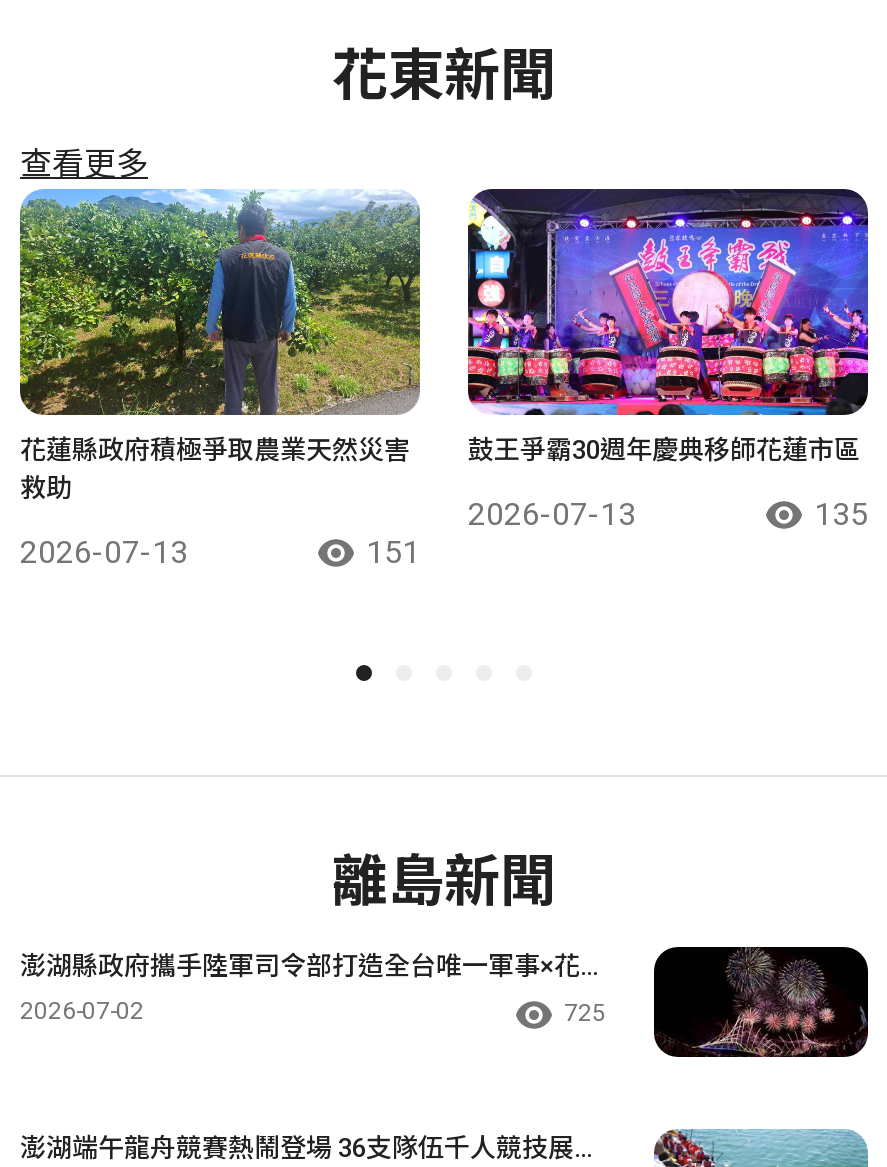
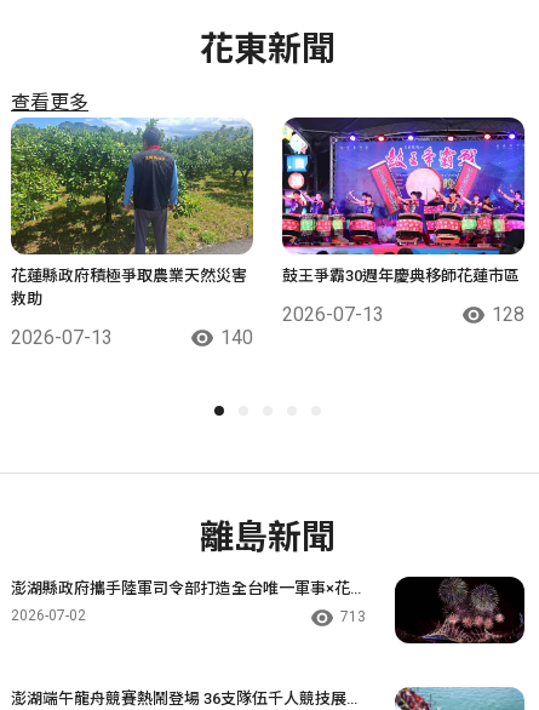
- 135
+ 128

- 151
+ 140

- 725
+ 713
